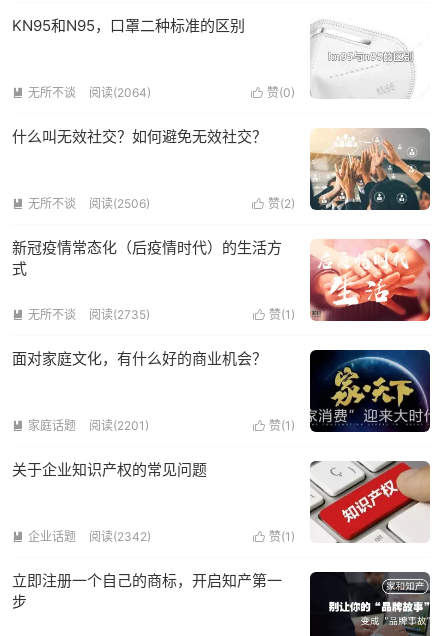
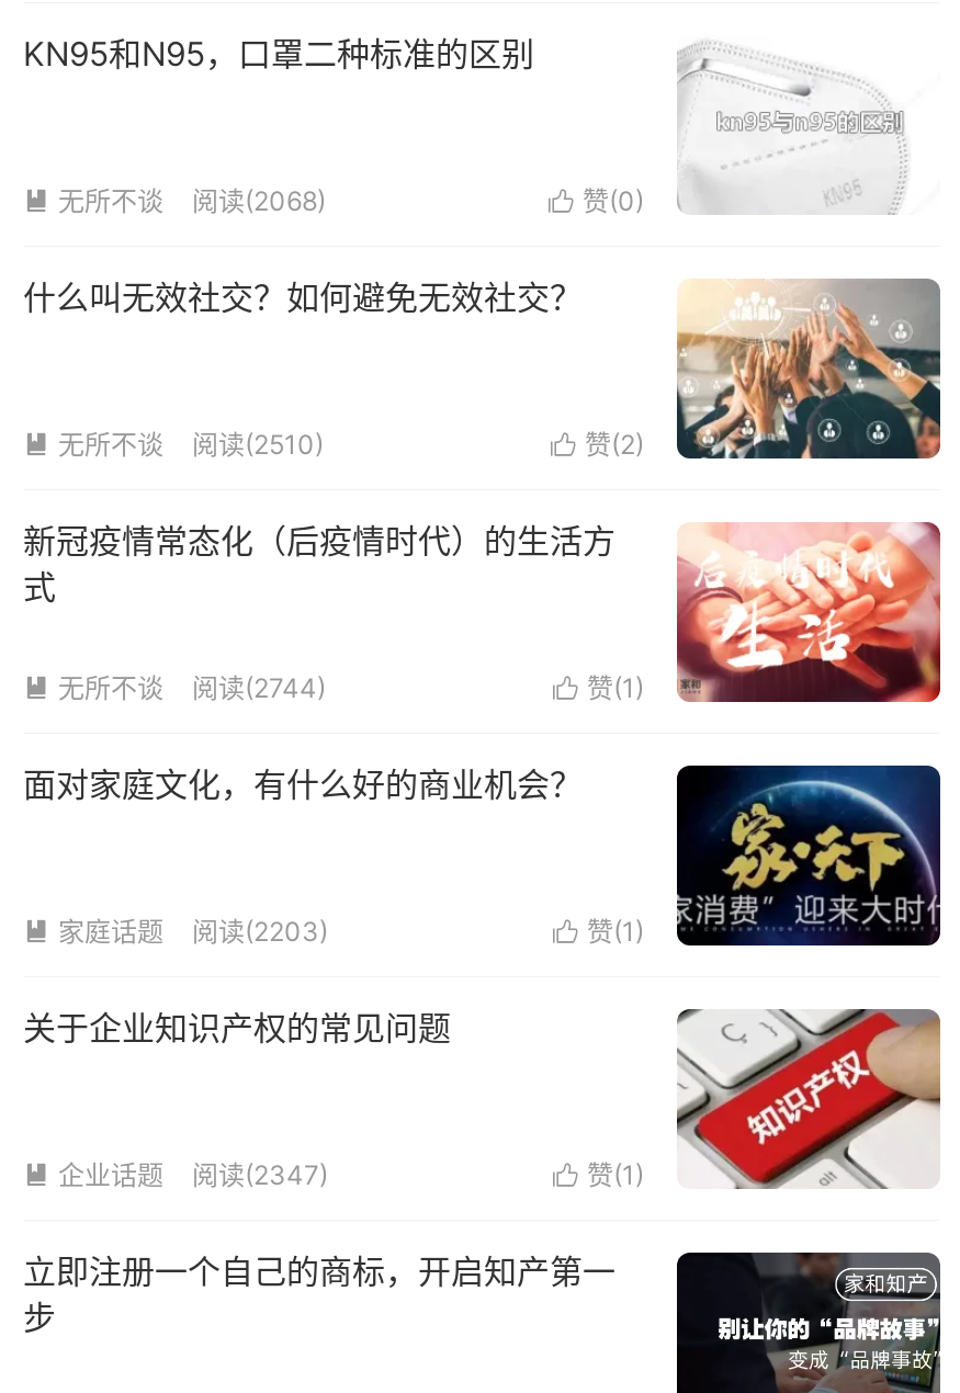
- 阅读(2064)
+ 阅读(2068)

- 阅读(2506)
+ 阅读(2510)

- 阅读(2735)
+ 阅读(2744)

- 阅读(2201)
+ 阅读(2203)

- 阅读(2342)
+ 阅读(2347)
